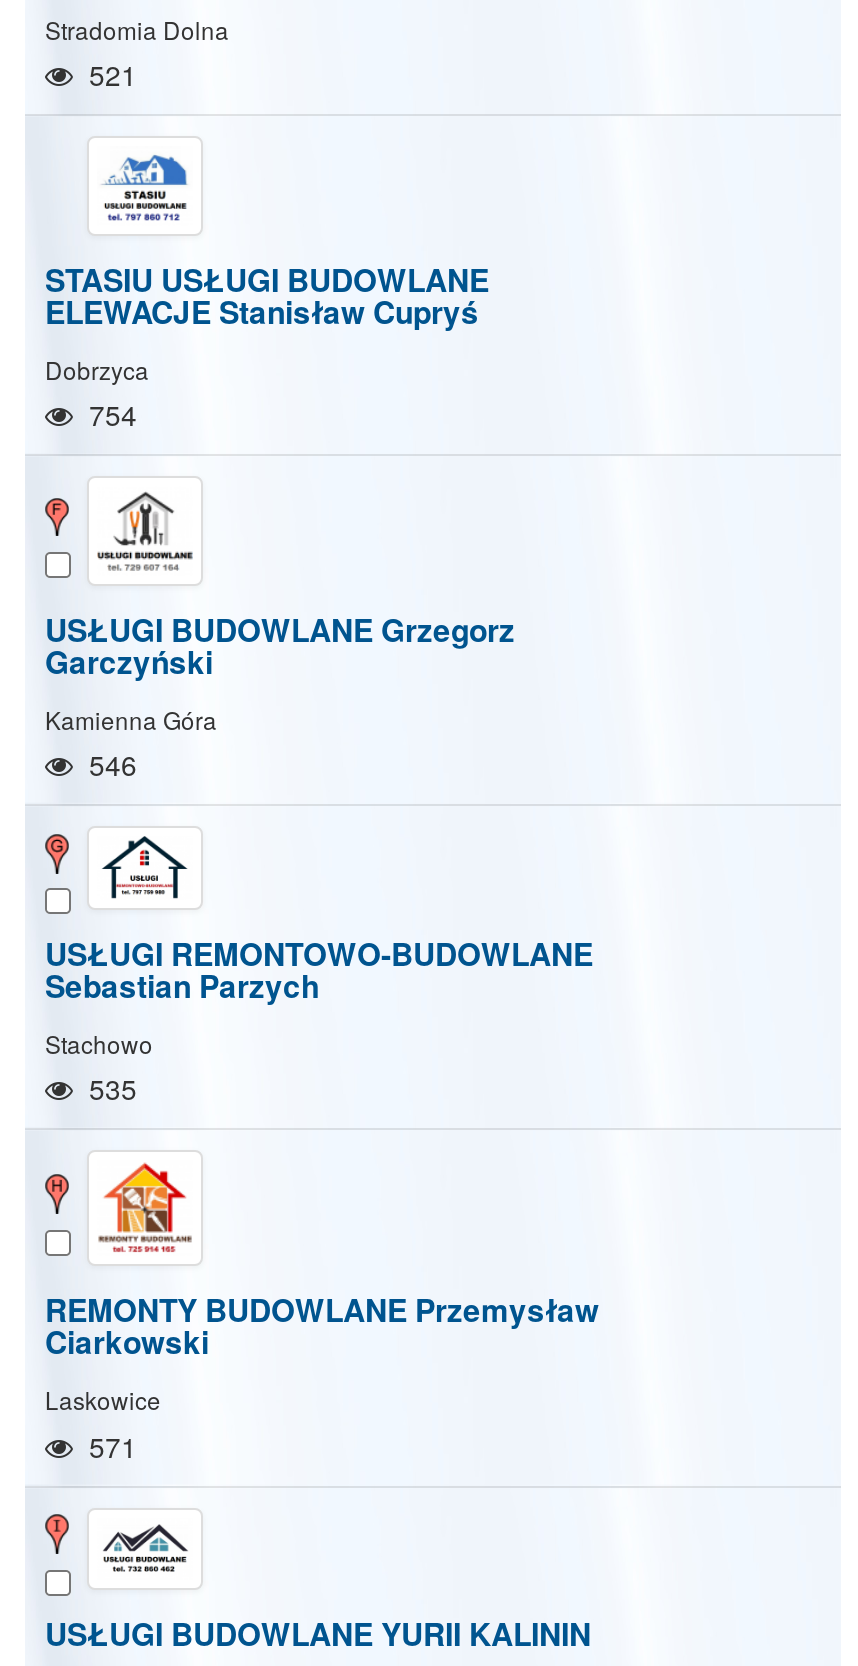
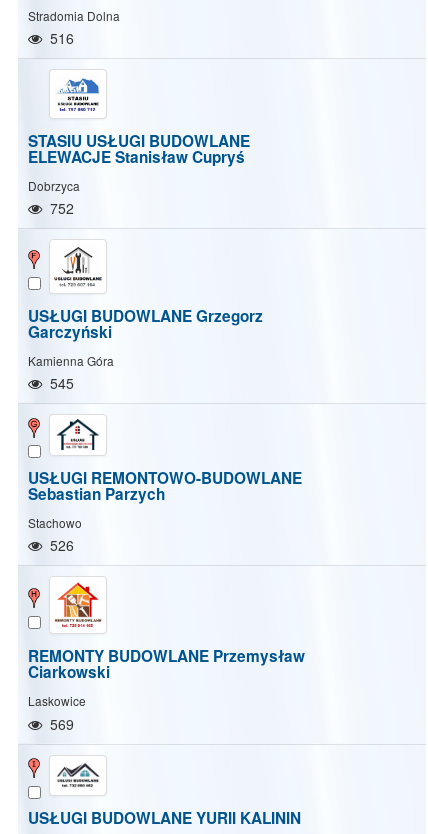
- 521
+ 516

- 754
+ 752

- 546
+ 545

- 535
+ 526

- 571
+ 569
